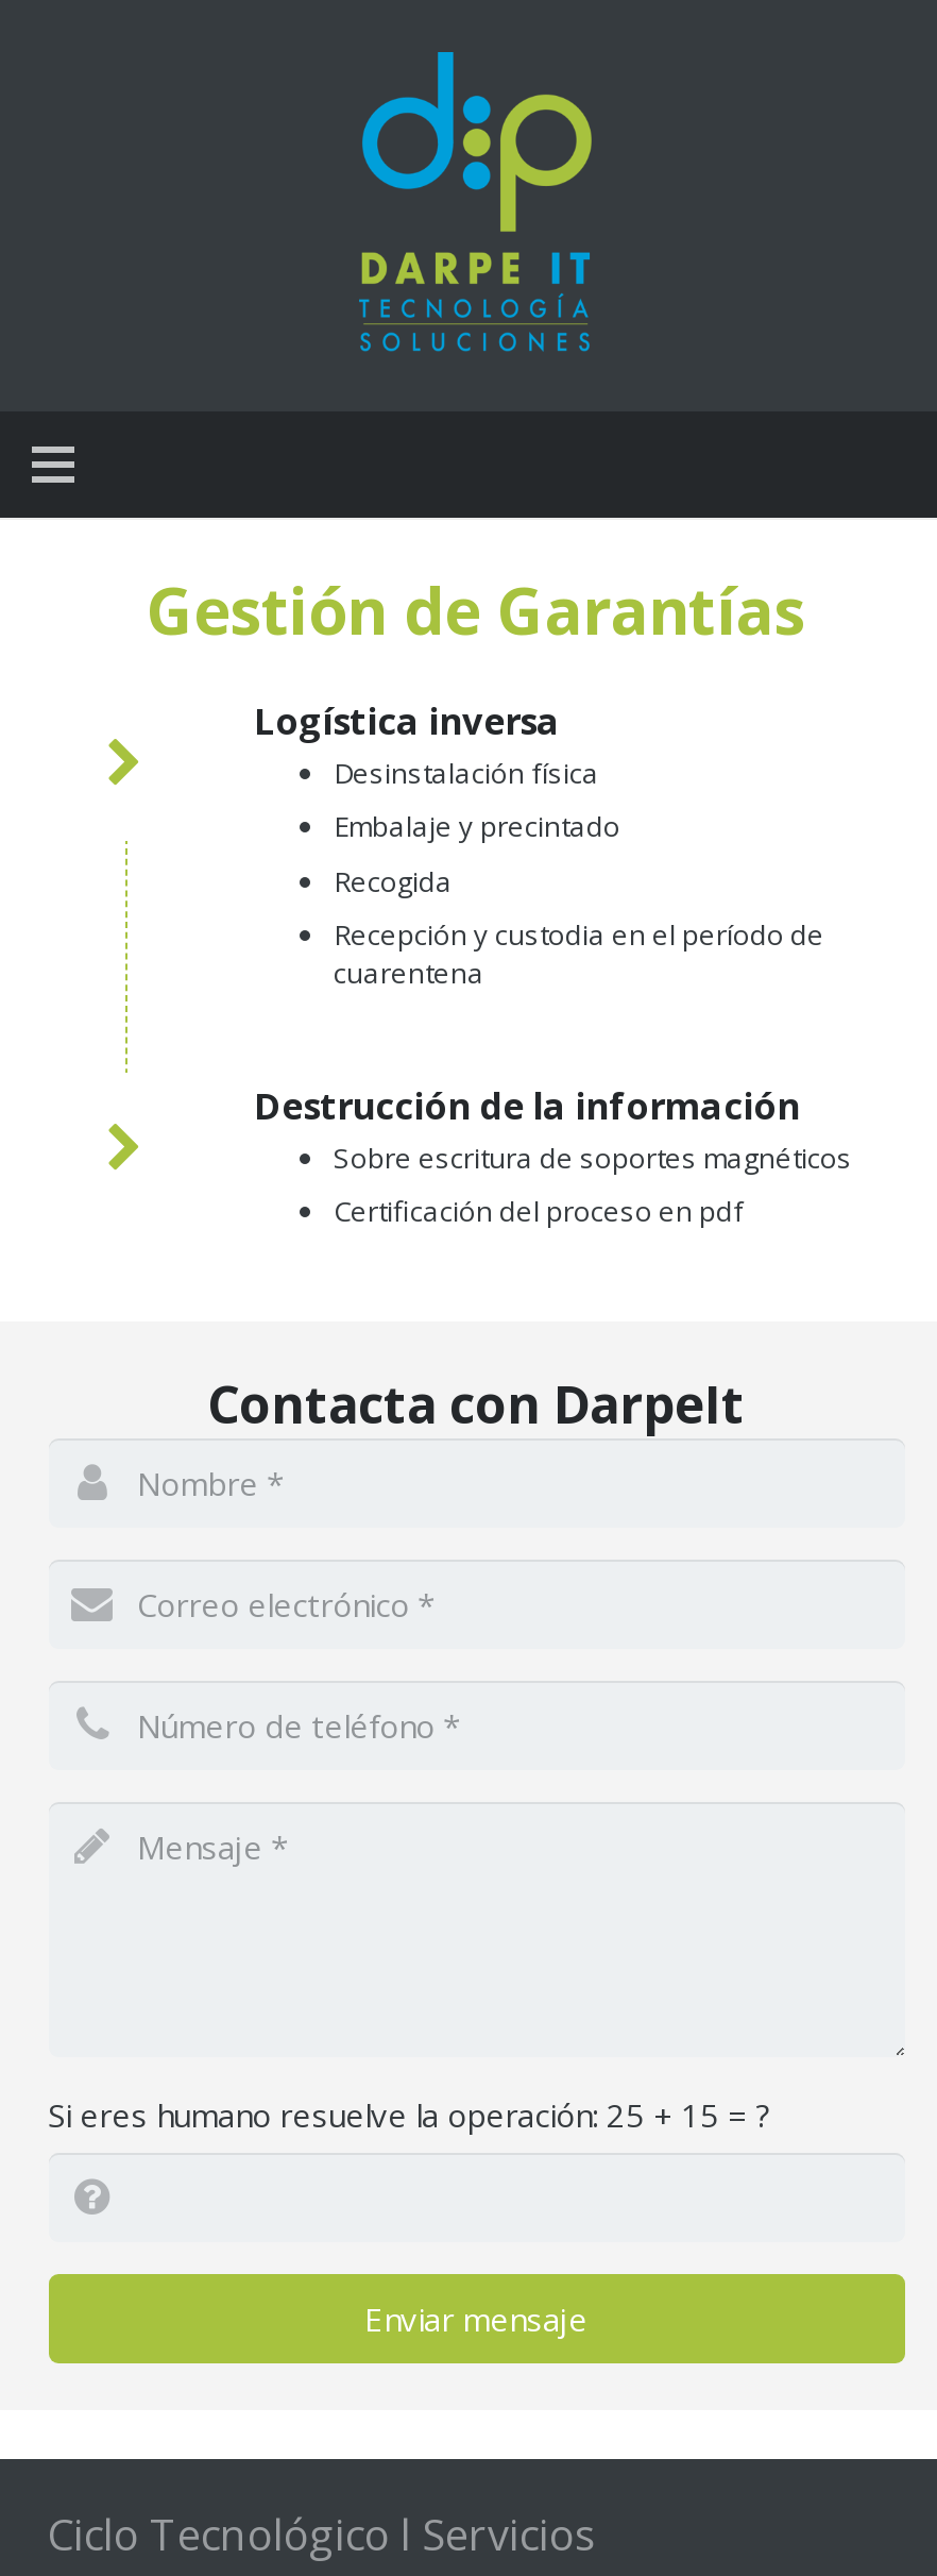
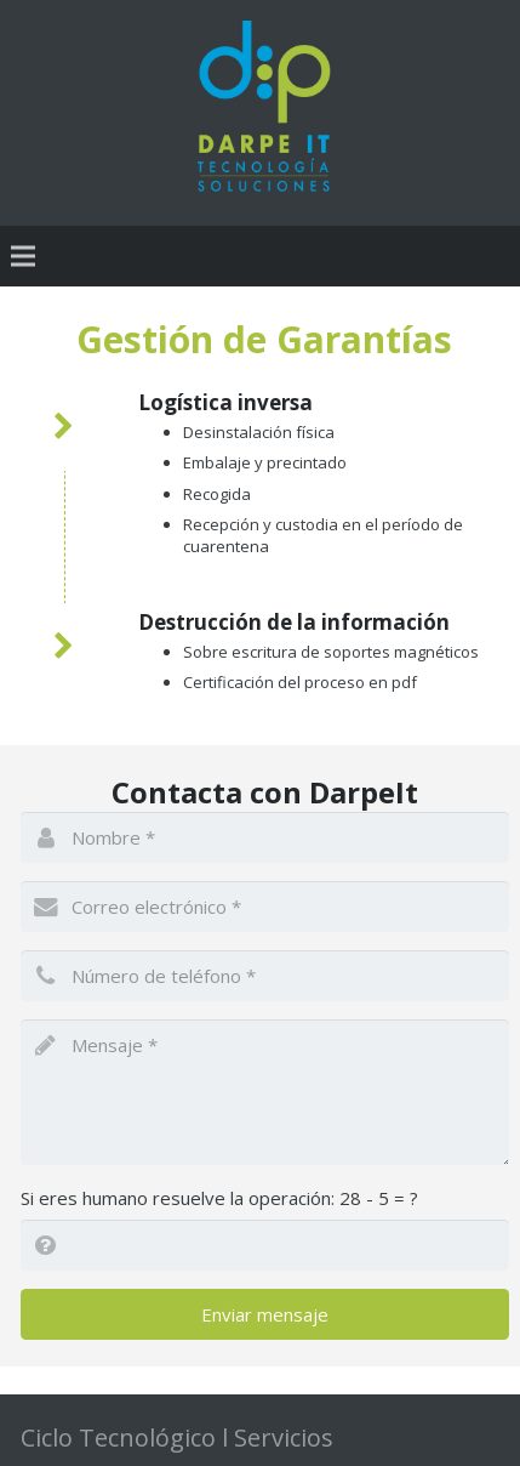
- Si eres humano resuelve la operación: 25 + 15 = ?
+ Si eres humano resuelve la operación: 28 - 5 = ?
